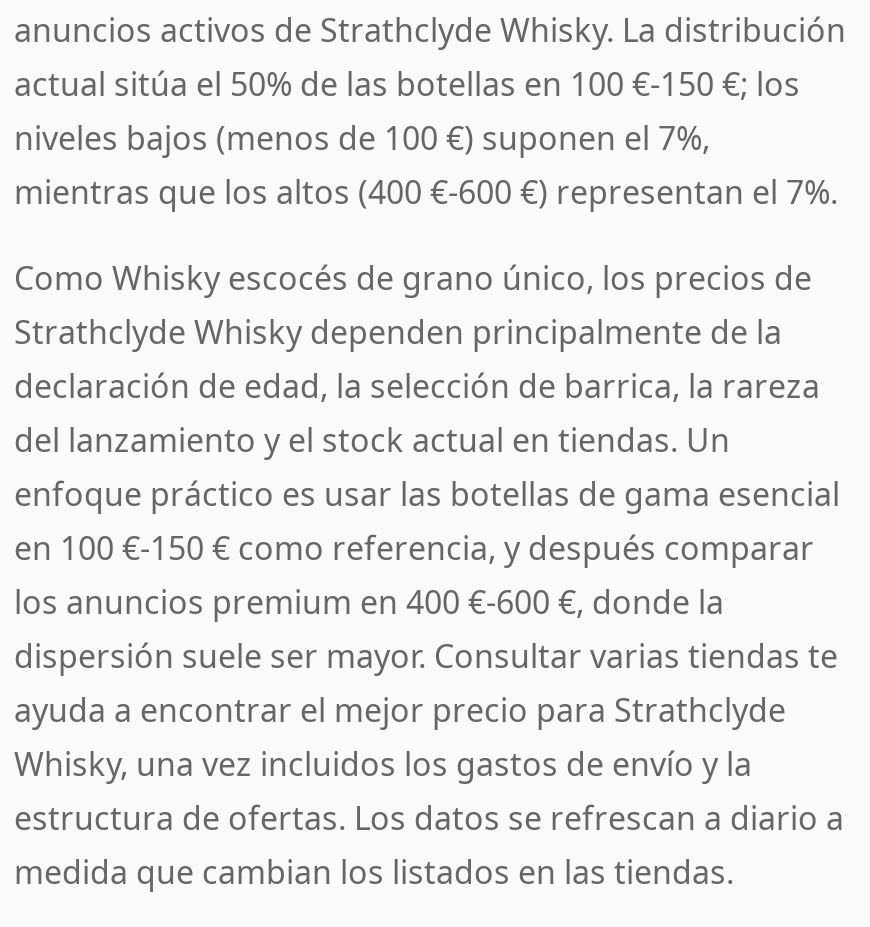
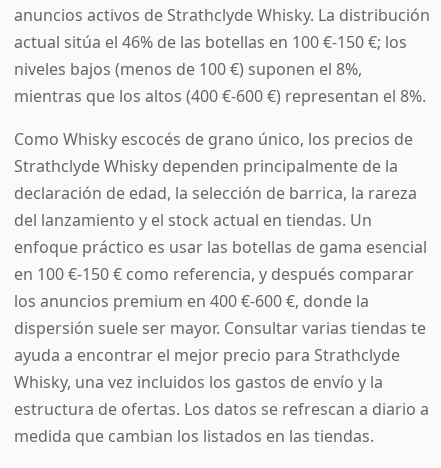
- actual sitúa el 50% de las botellas en 100 €-150 €; los
+ actual sitúa el 46% de las botellas en 100 €-150 €; los

- niveles bajos (menos de 100 €) suponen el 7%,
+ niveles bajos (menos de 100 €) suponen el 8%,

- mientras que los altos (400 €-600 €) representan el 7%.
+ mientras que los altos (400 €-600 €) representan el 8%.
